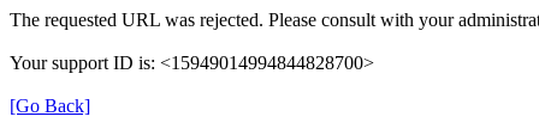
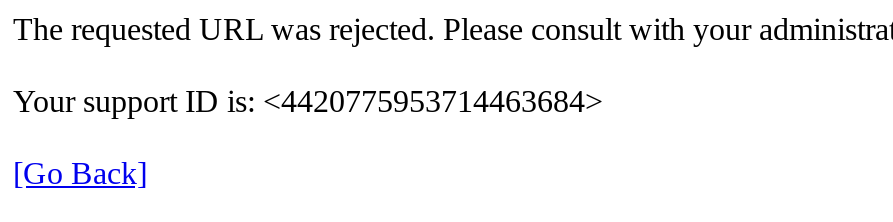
- Your support ID is: <15949014994844828700>
+ Your support ID is: <4420775953714463684>
